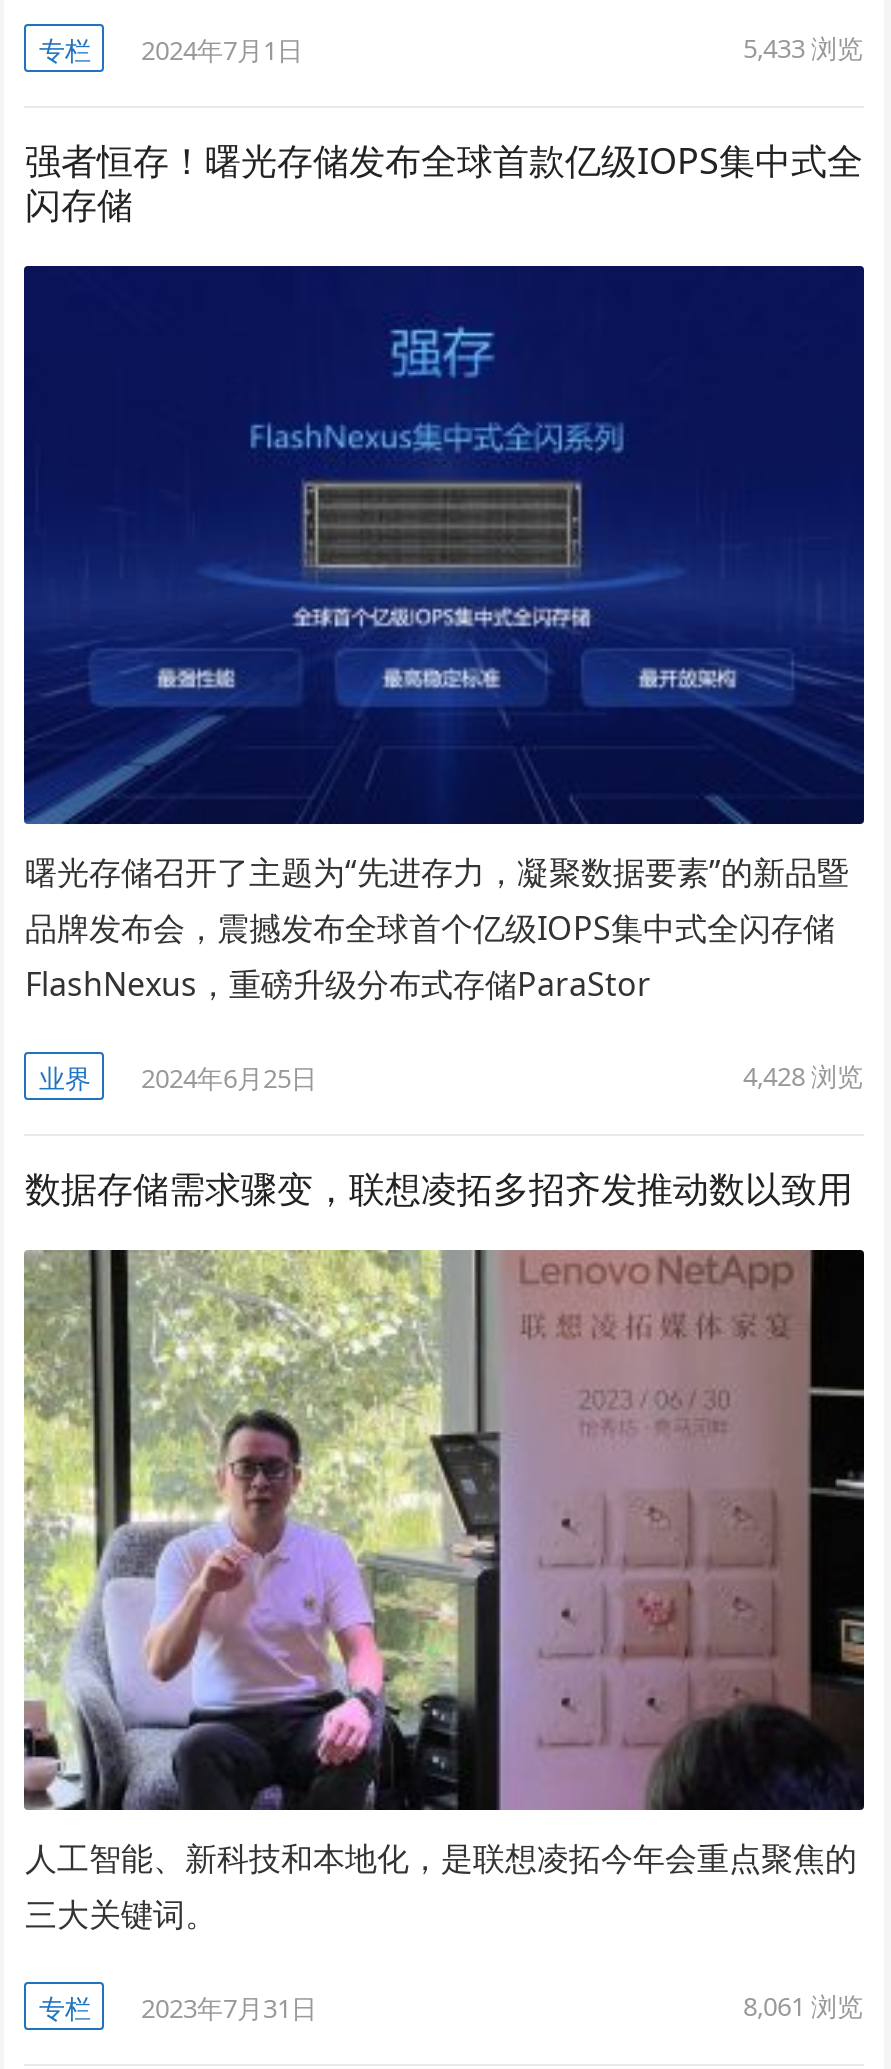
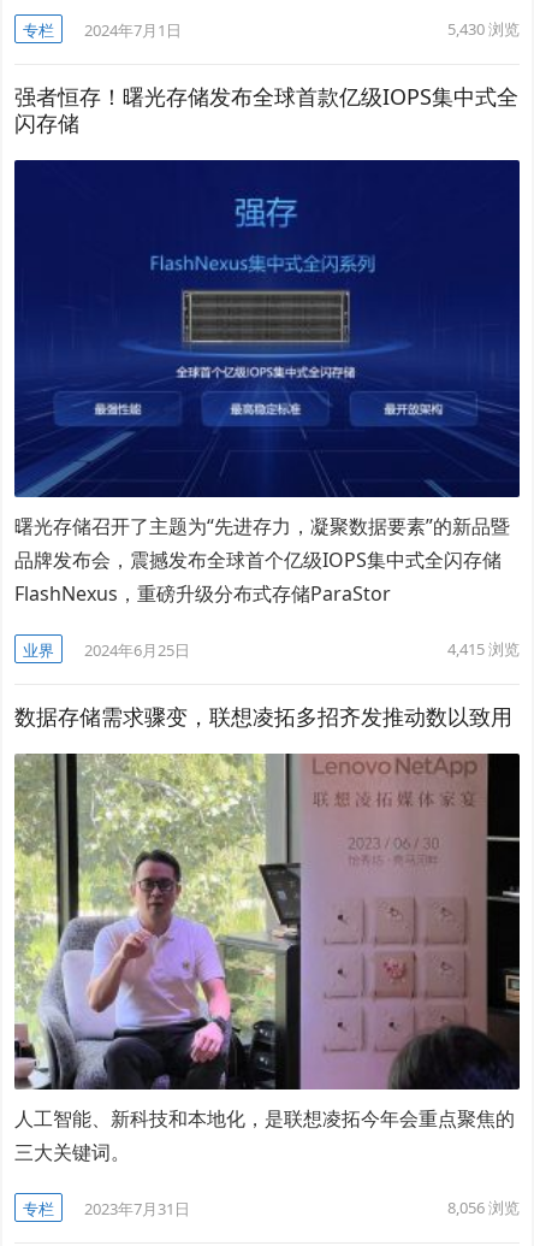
- 5,433浏览
+ 5,430浏览

- 4,428浏览
+ 4,415浏览

- 8,061浏览
+ 8,056浏览
